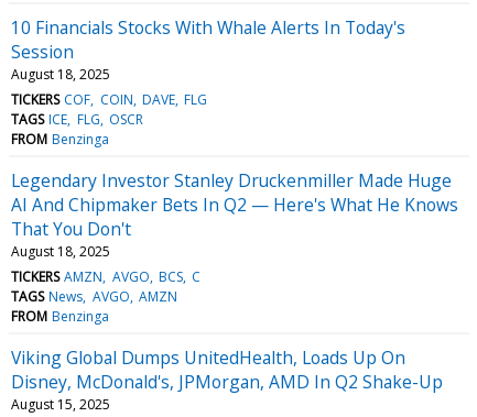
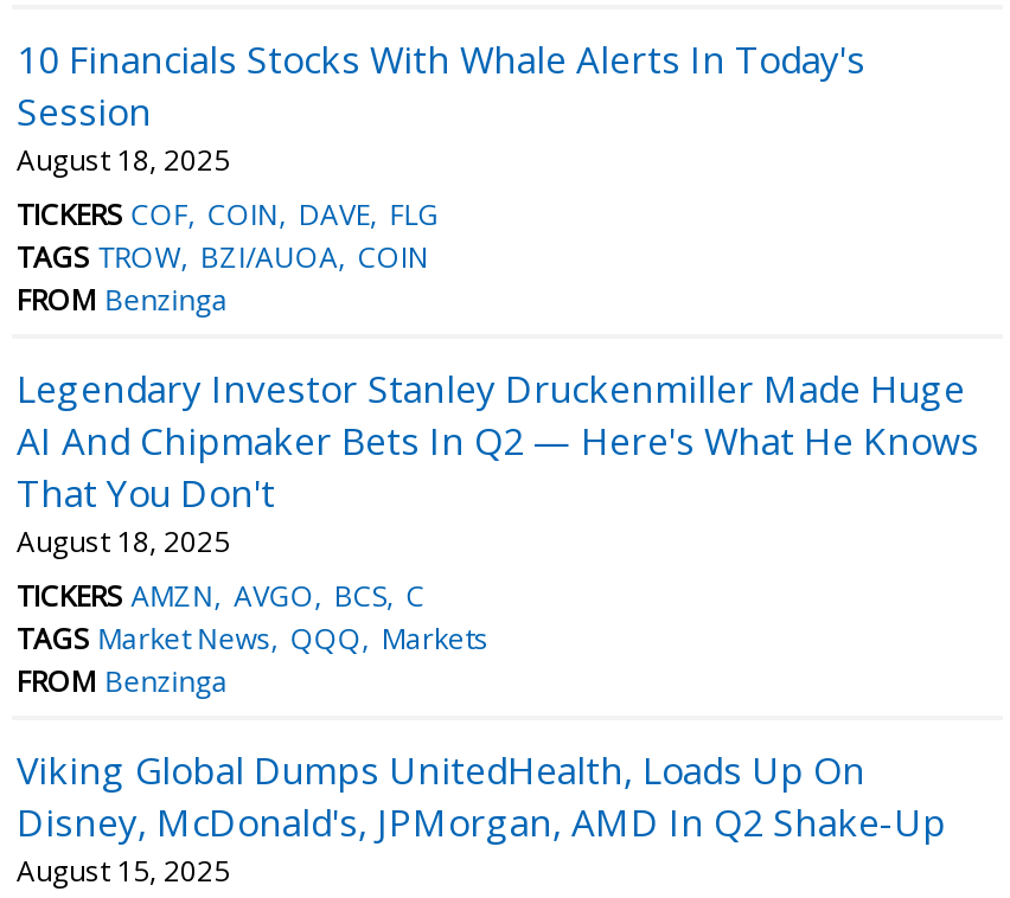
- TAGS ICE FLG OSCR
+ TAGS TROW BZI/AUOA COIN

- TAGS News AVGO AMZN
+ TAGS Market News QQQ Markets
